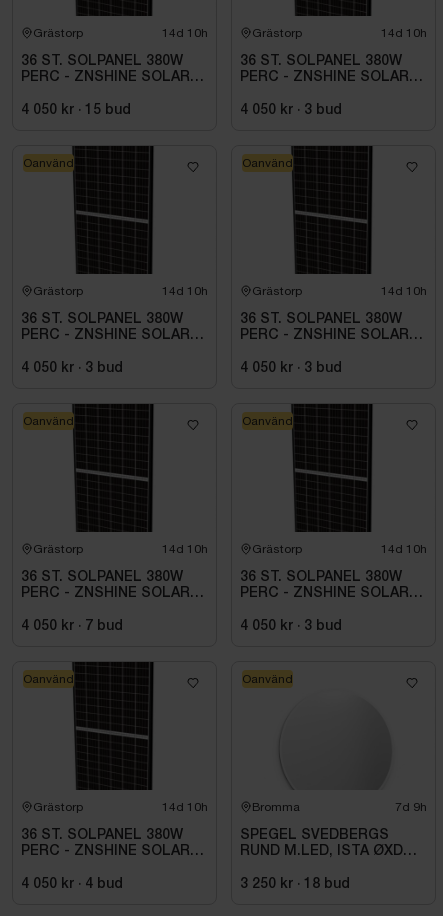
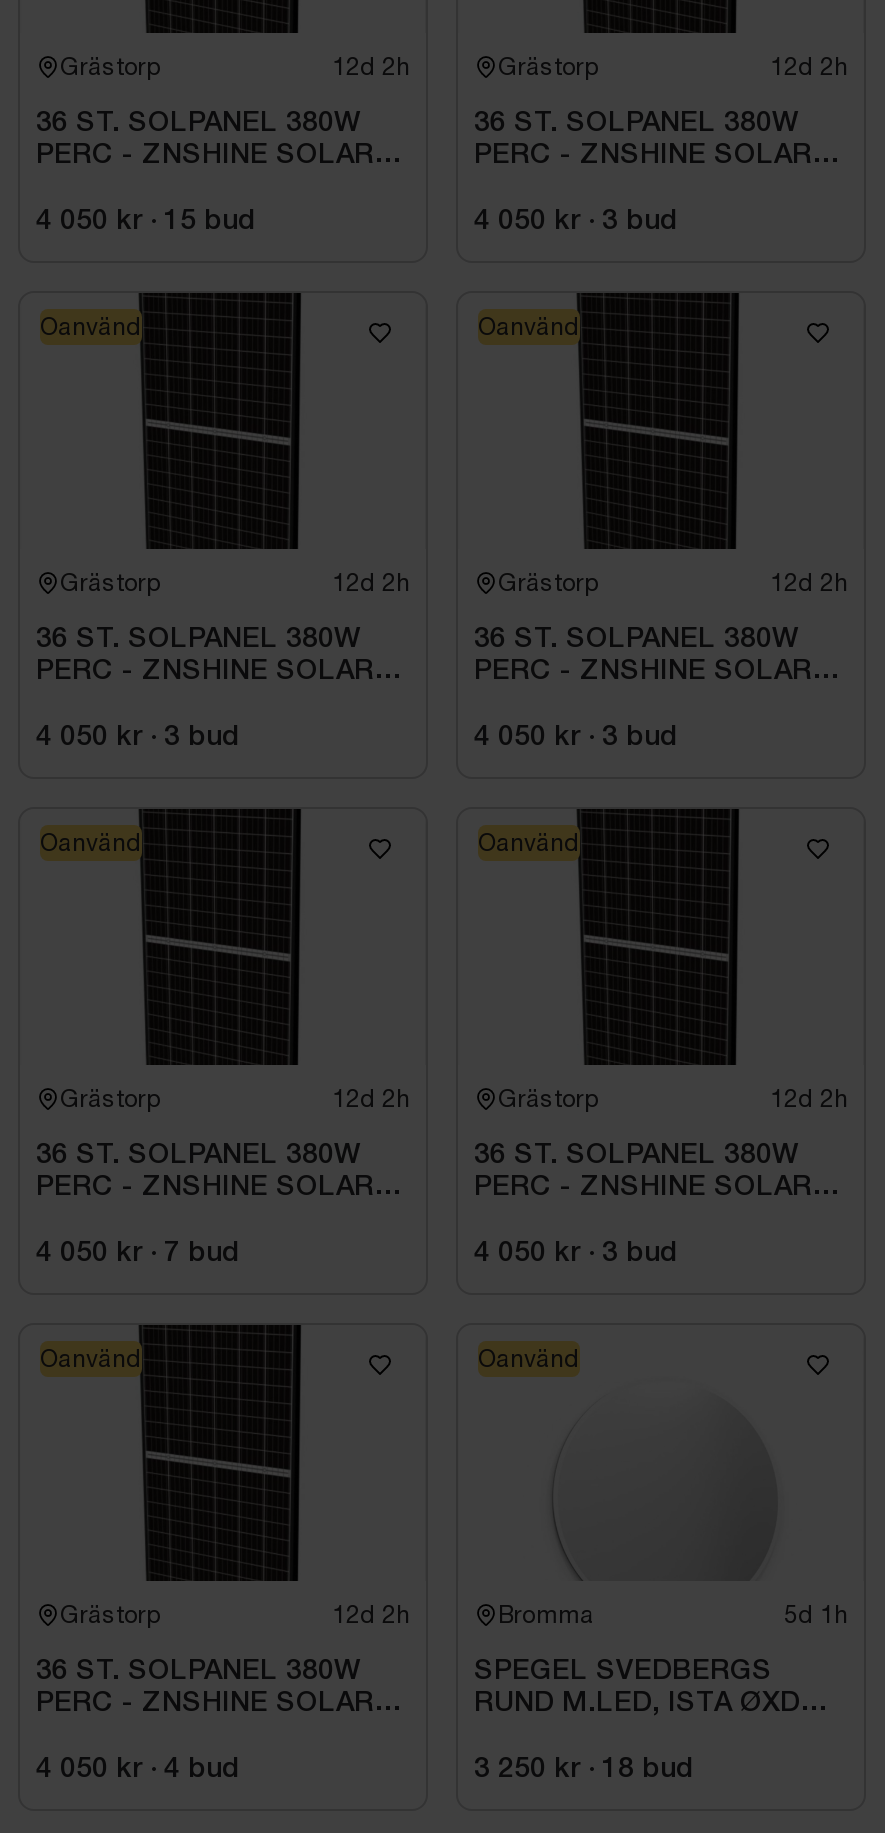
- 14d 10h
+ 12d 2h

- 14d 10h
+ 12d 2h

- 14d 10h
+ 12d 2h

- 14d 10h
+ 12d 2h

- 14d 10h
+ 12d 2h

- 14d 10h
+ 12d 2h

- 14d 10h
+ 12d 2h

- 7d 9h
+ 5d 1h
